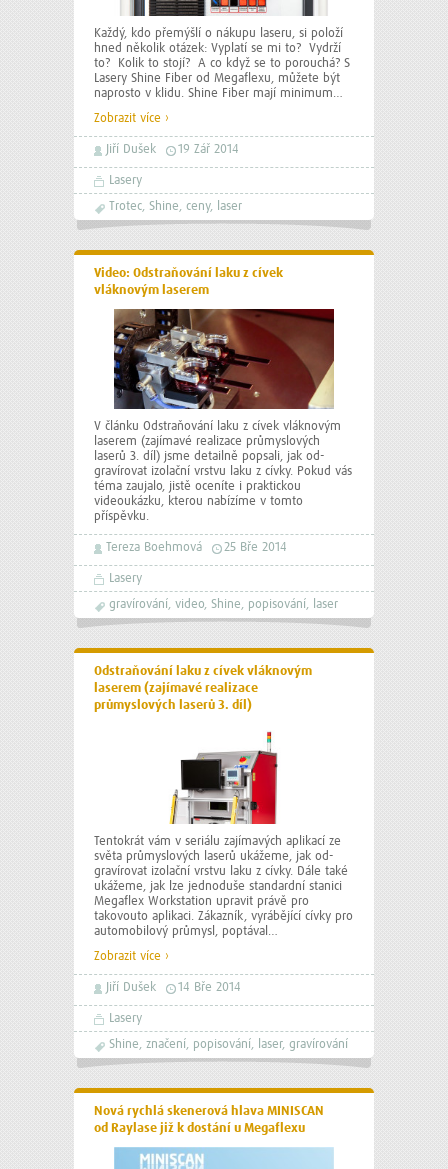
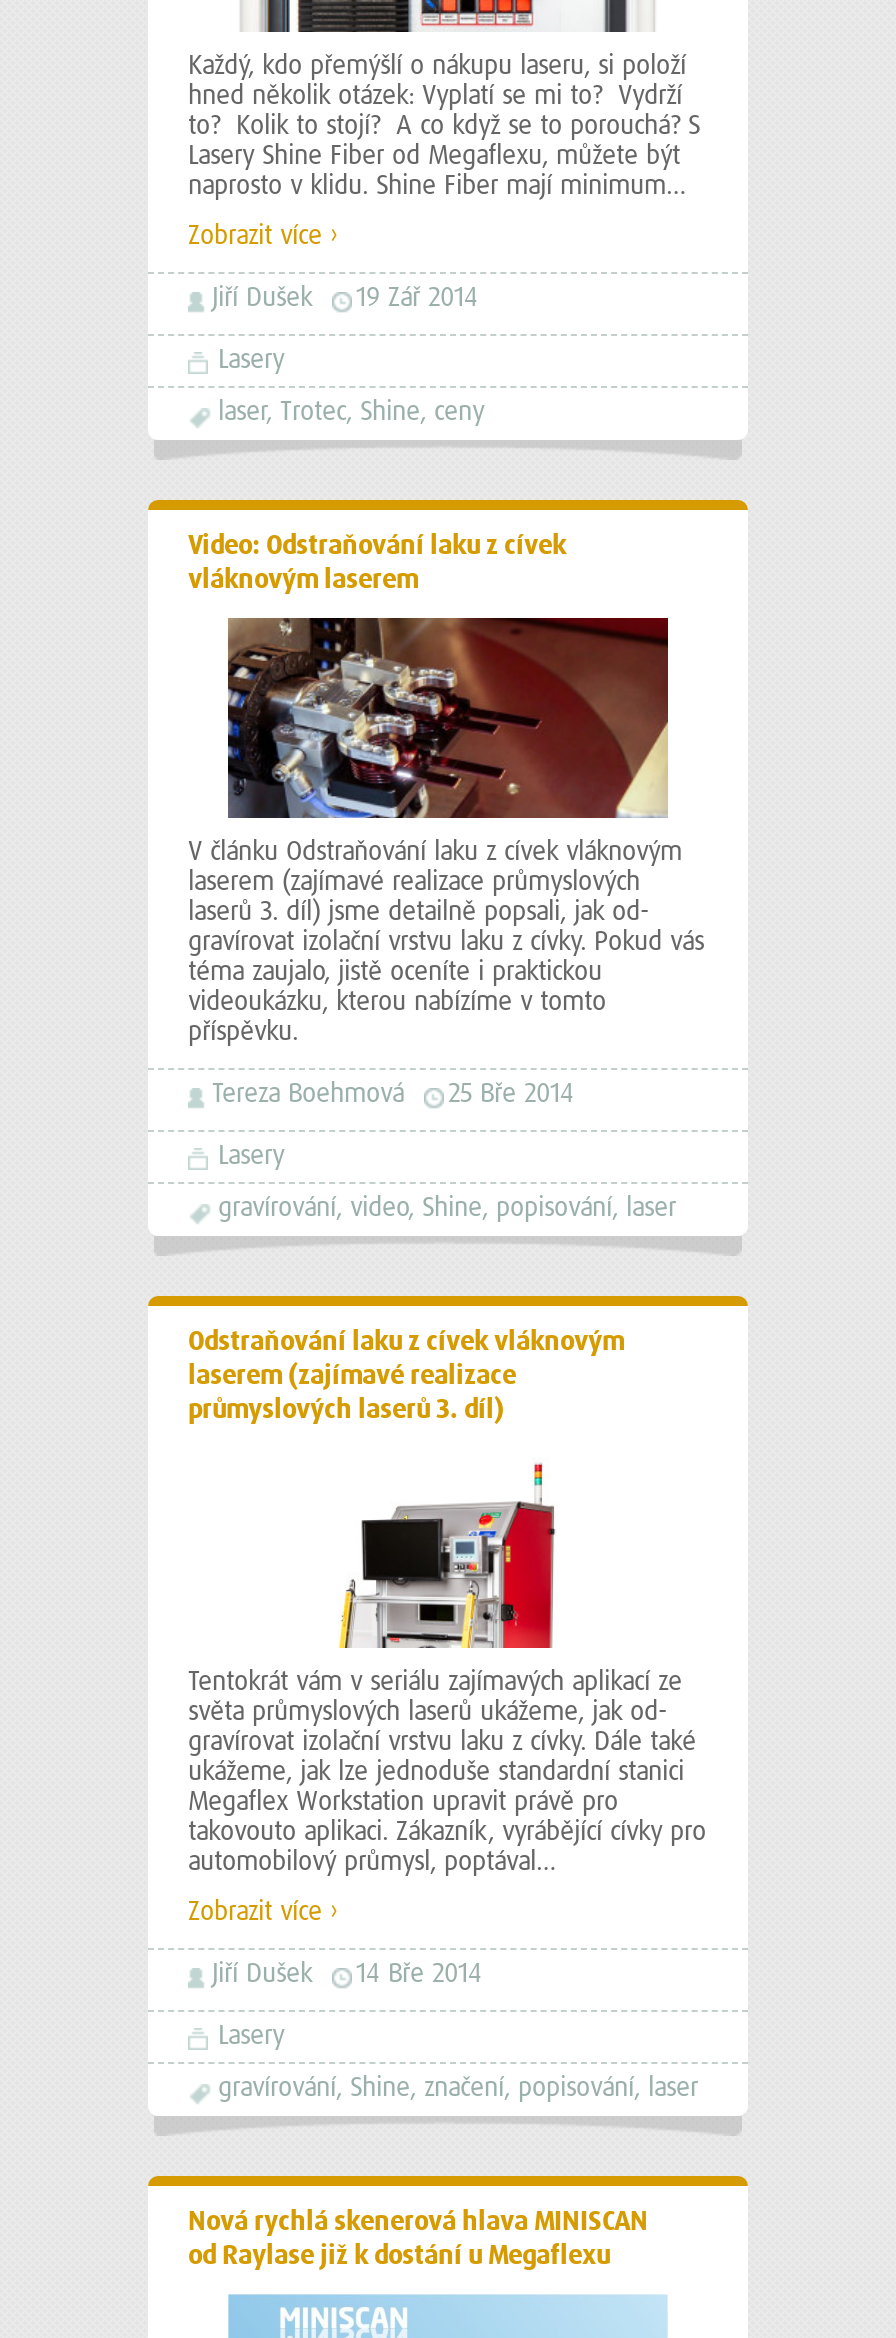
- Trotec, Shine, ceny, laser
+ laser, Trotec, Shine, ceny

- Shine, značení, popisování, laser, gravírování
+ gravírování, Shine, značení, popisování, laser
